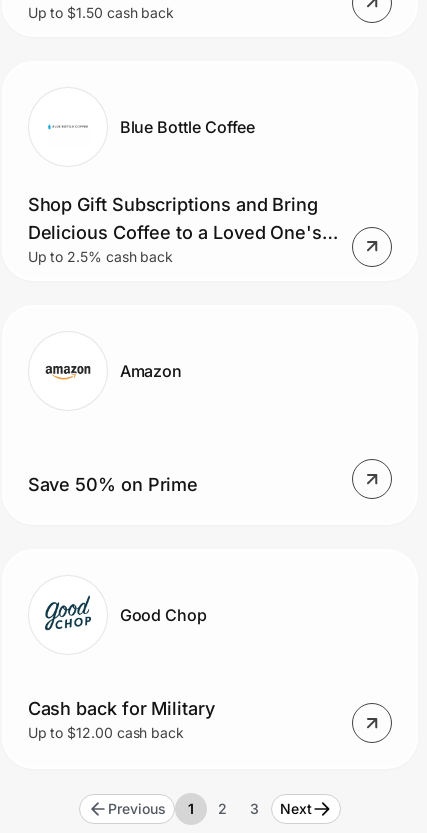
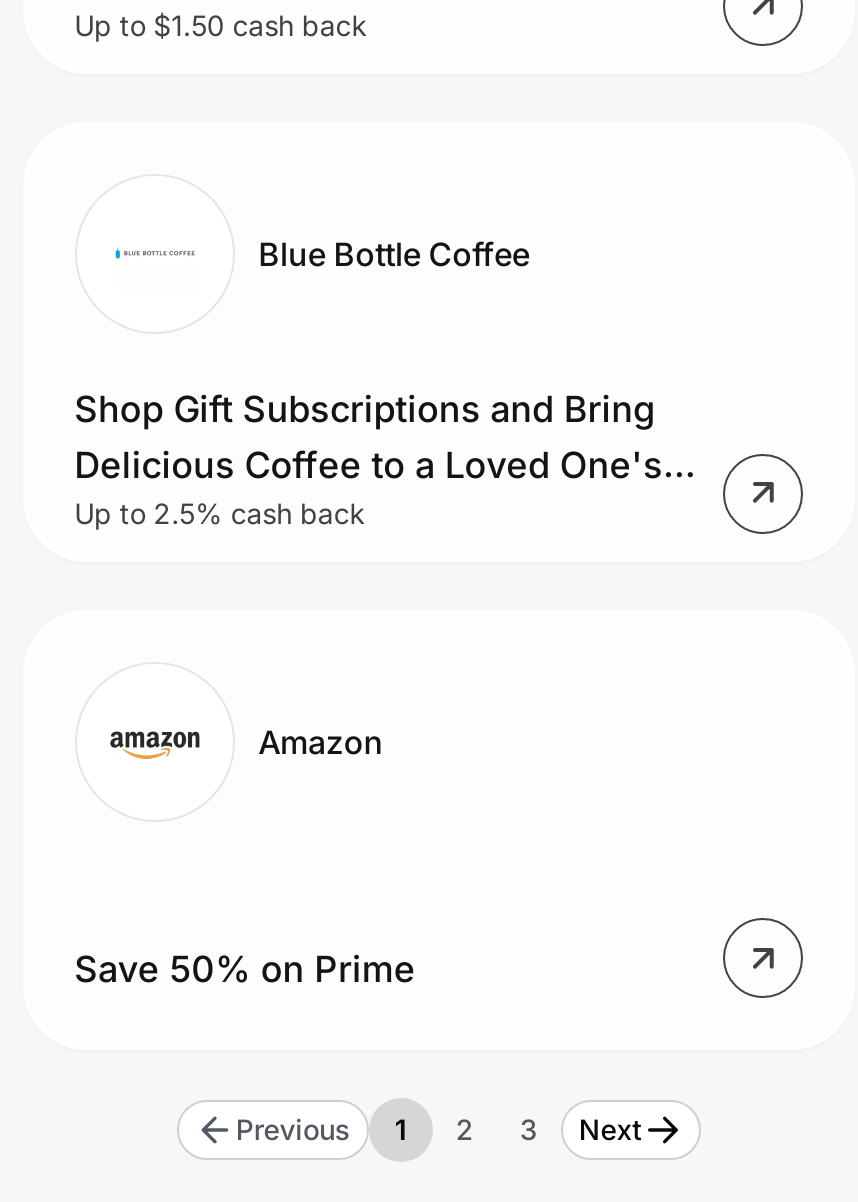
- [image]
- Good Chop

- Cash back for Military
- Up to $12.00 cash back
